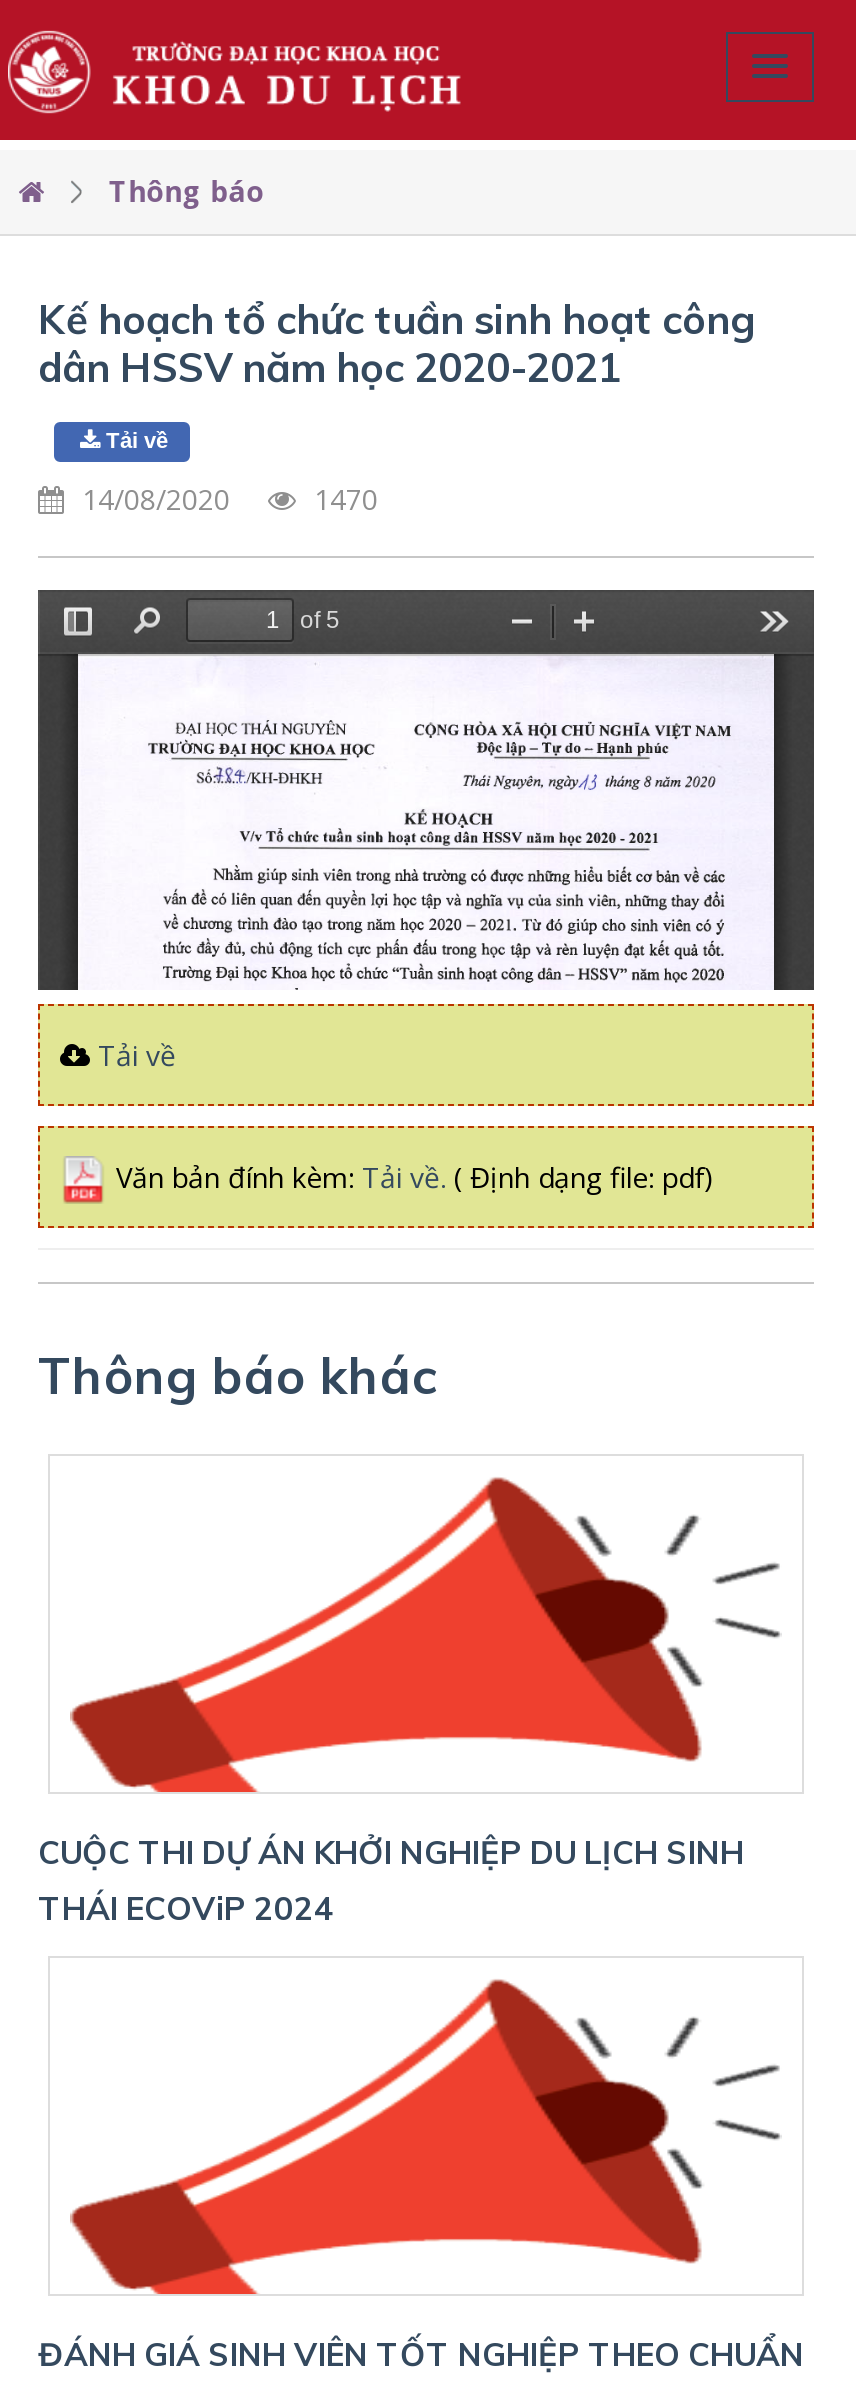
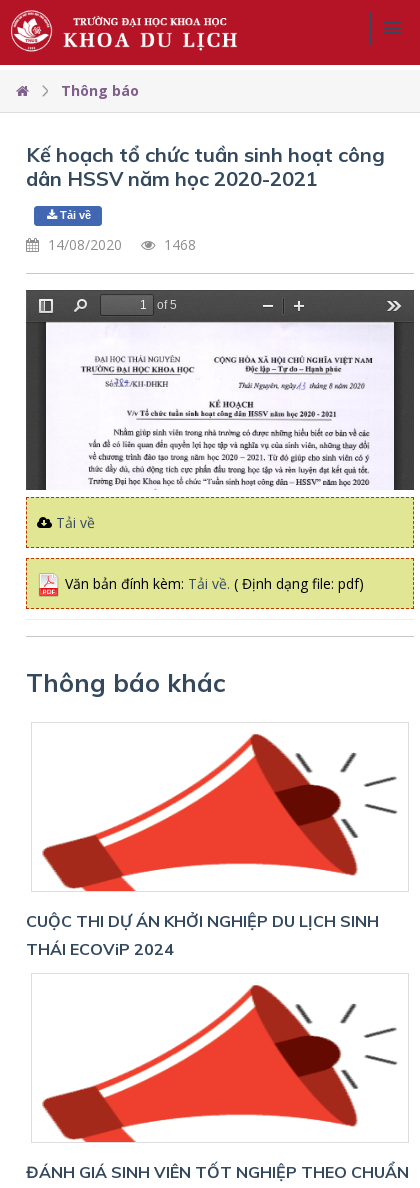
- 1470
+ 1468
